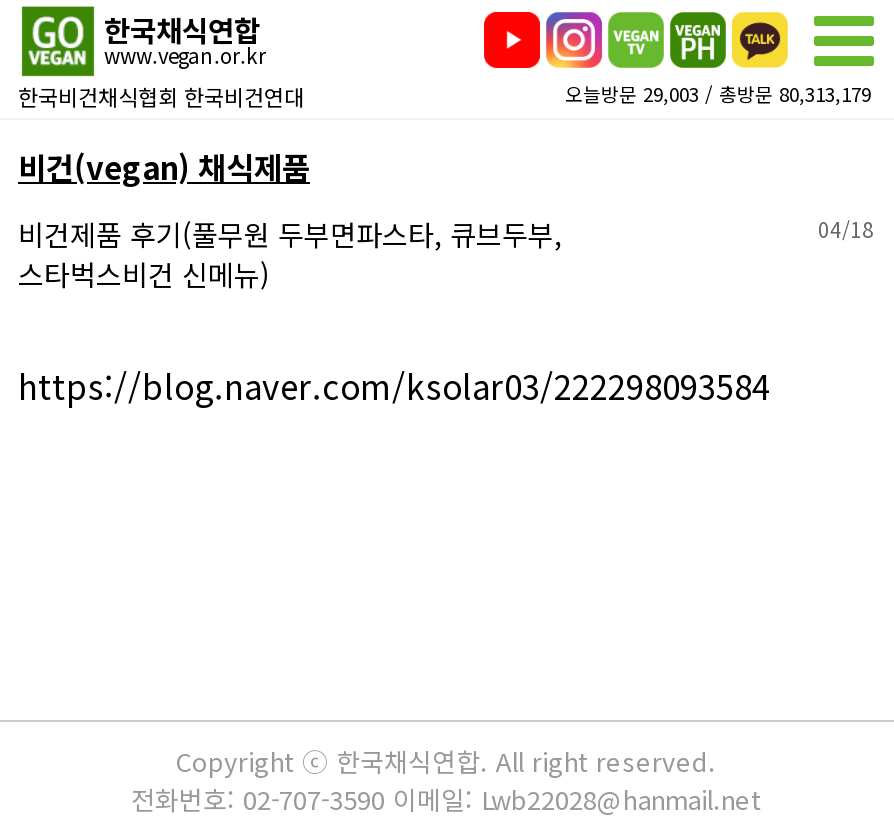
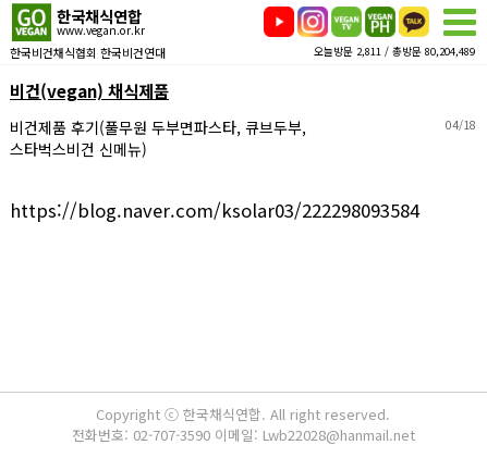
- 오늘방문 29,003 / 총방문 80,313,179
+ 오늘방문 2,811 / 총방문 80,204,489
